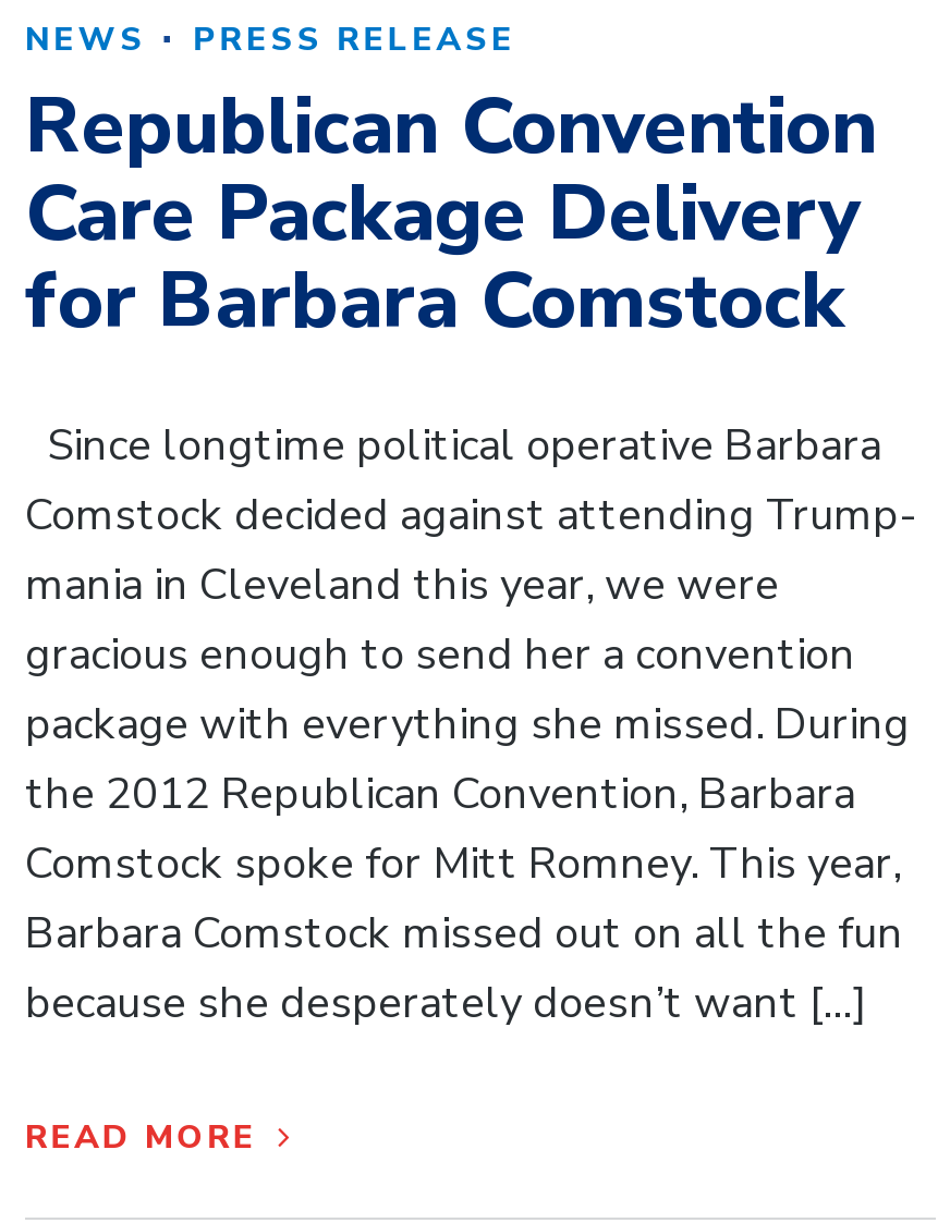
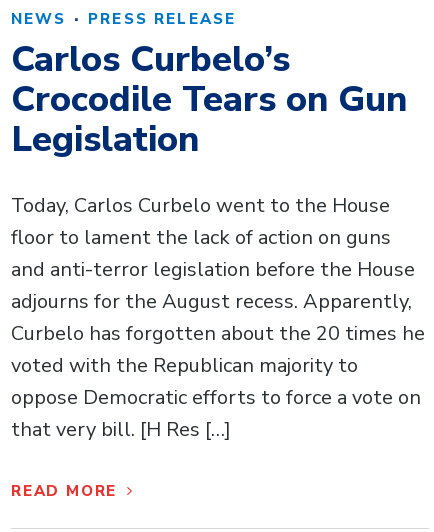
- Republican Convention
- Care Package Delivery
- for Barbara Comstock
+ Carlos Curbelo’s
+ Crocodile Tears on Gun
+ Legislation

- Since longtime political operative Barbara
- Comstock decided against attending Trump-
- mania in Cleveland this year, we were
- gracious enough to send her a convention
- package with everything she missed. During
- the 2012 Republican Convention, Barbara
- Comstock spoke for Mitt Romney. This year,
- Barbara Comstock missed out on all the fun
- because she desperately doesn’t want […]
+ Today, Carlos Curbelo went to the House
+ floor to lament the lack of action on guns
+ and anti-terror legislation before the House
+ adjourns for the August recess. Apparently,
+ Curbelo has forgotten about the 20 times he
+ voted with the Republican majority to
+ oppose Democratic efforts to force a vote on
+ that very bill. [H Res […]
